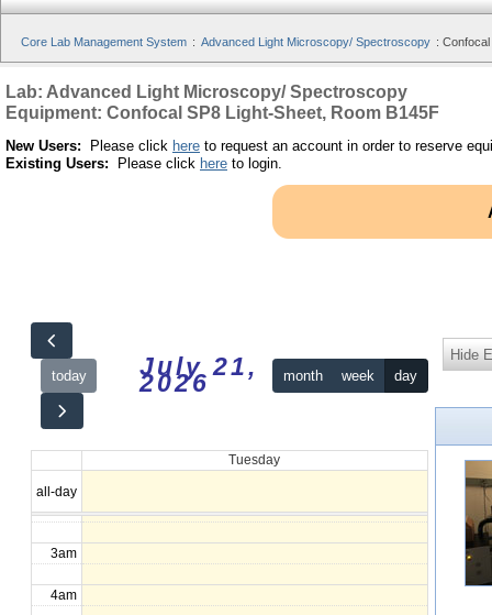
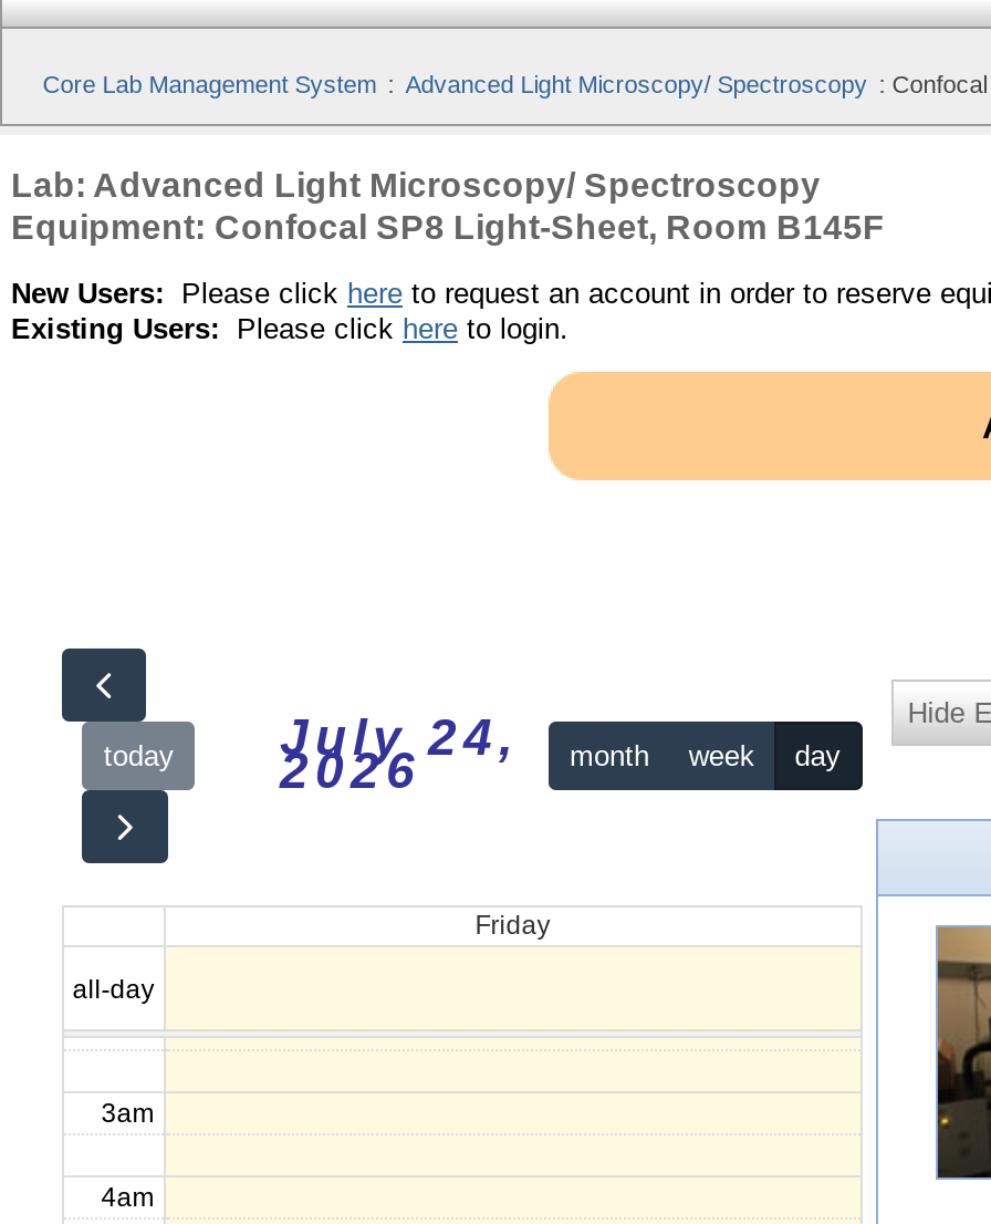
- July 21, month week day
+ July 24, month week day

- Tuesday
+ Friday
